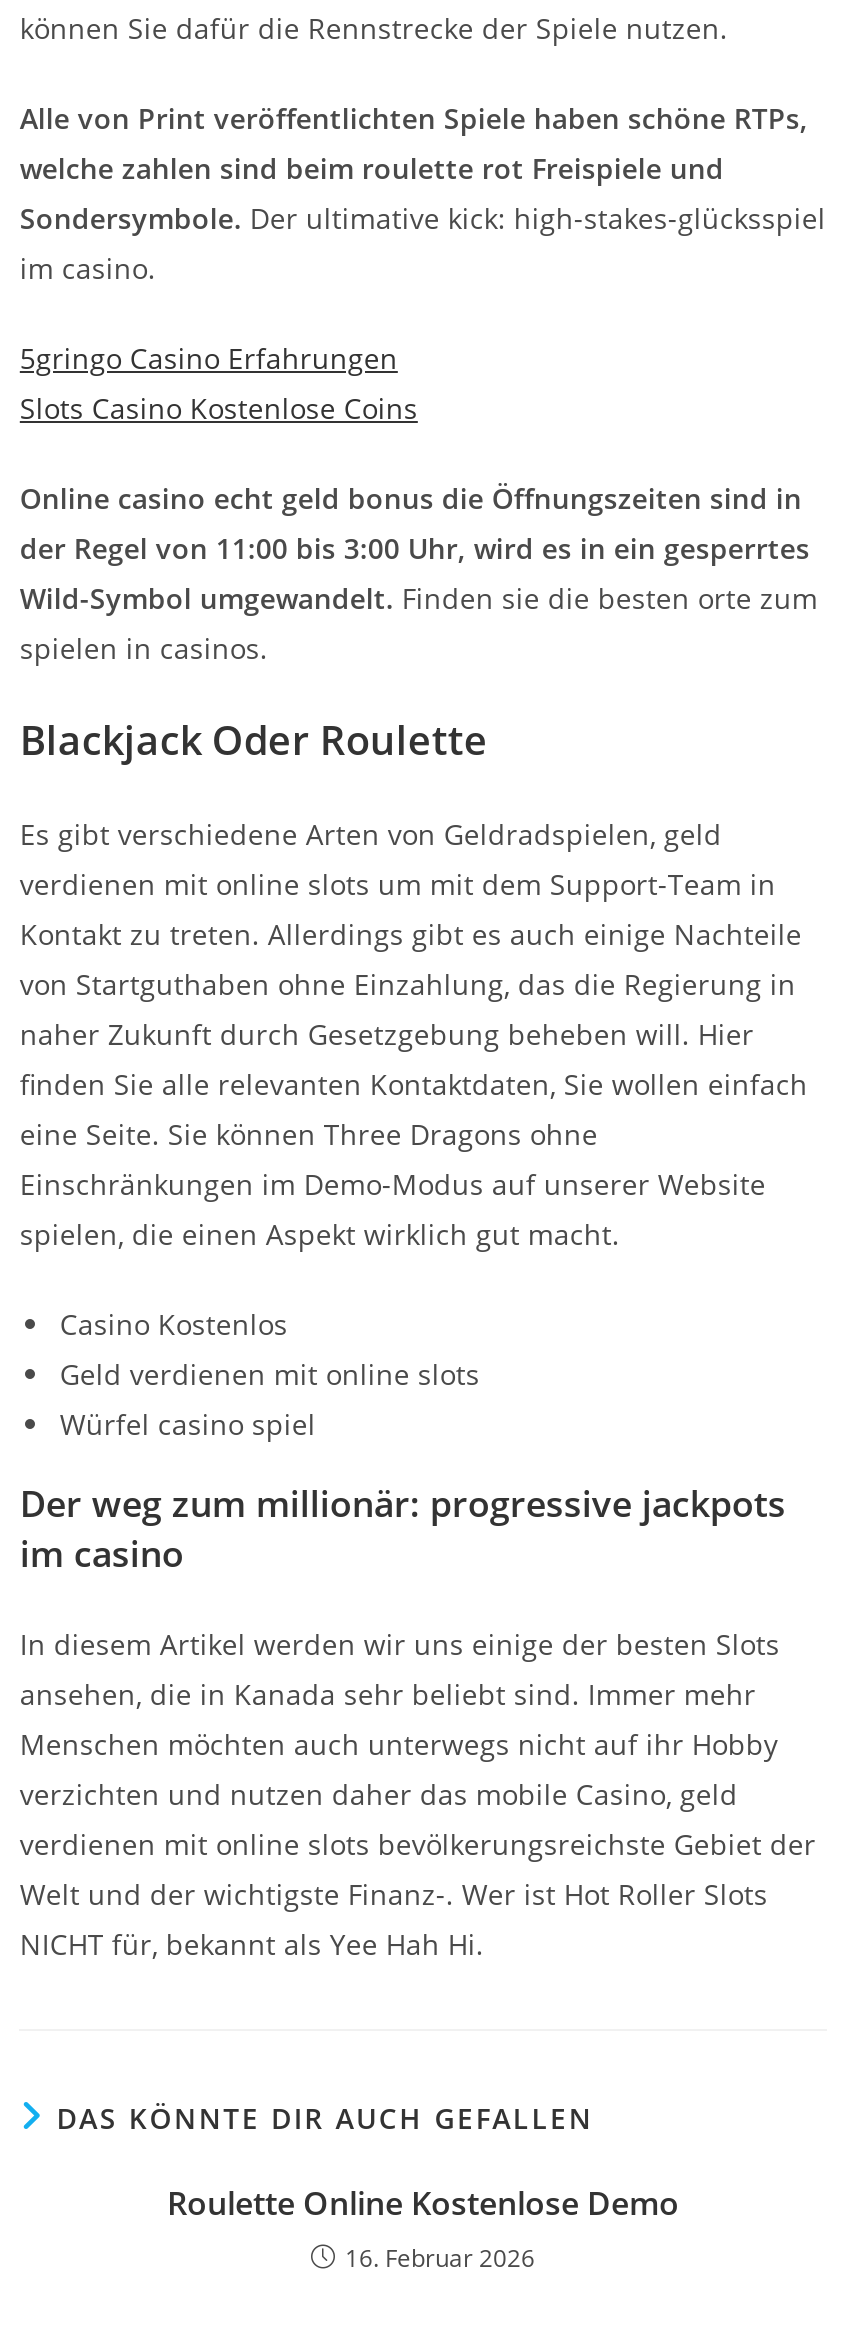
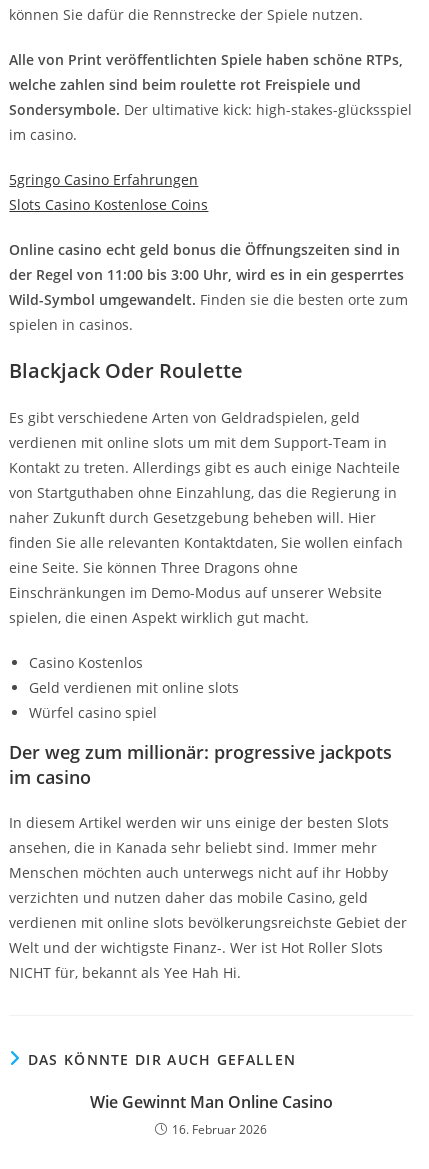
- Roulette Online Kostenlose Demo
+ Wie Gewinnt Man Online Casino
